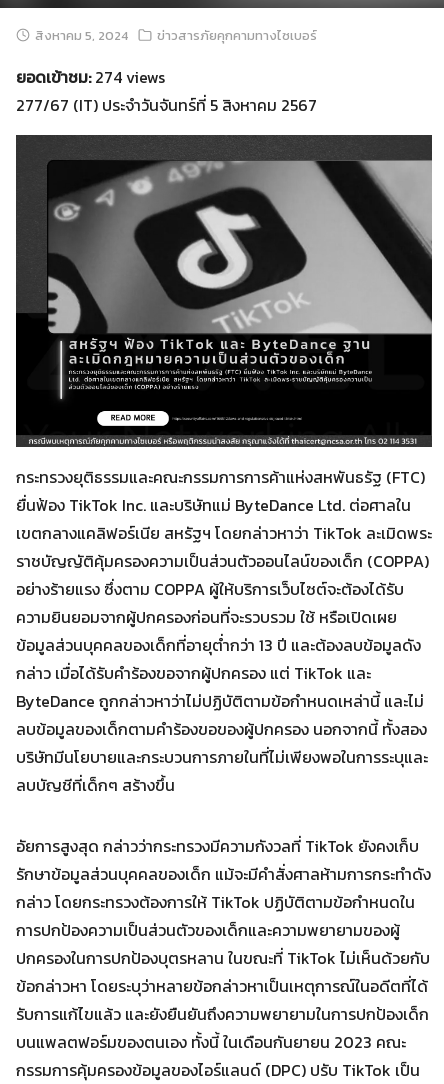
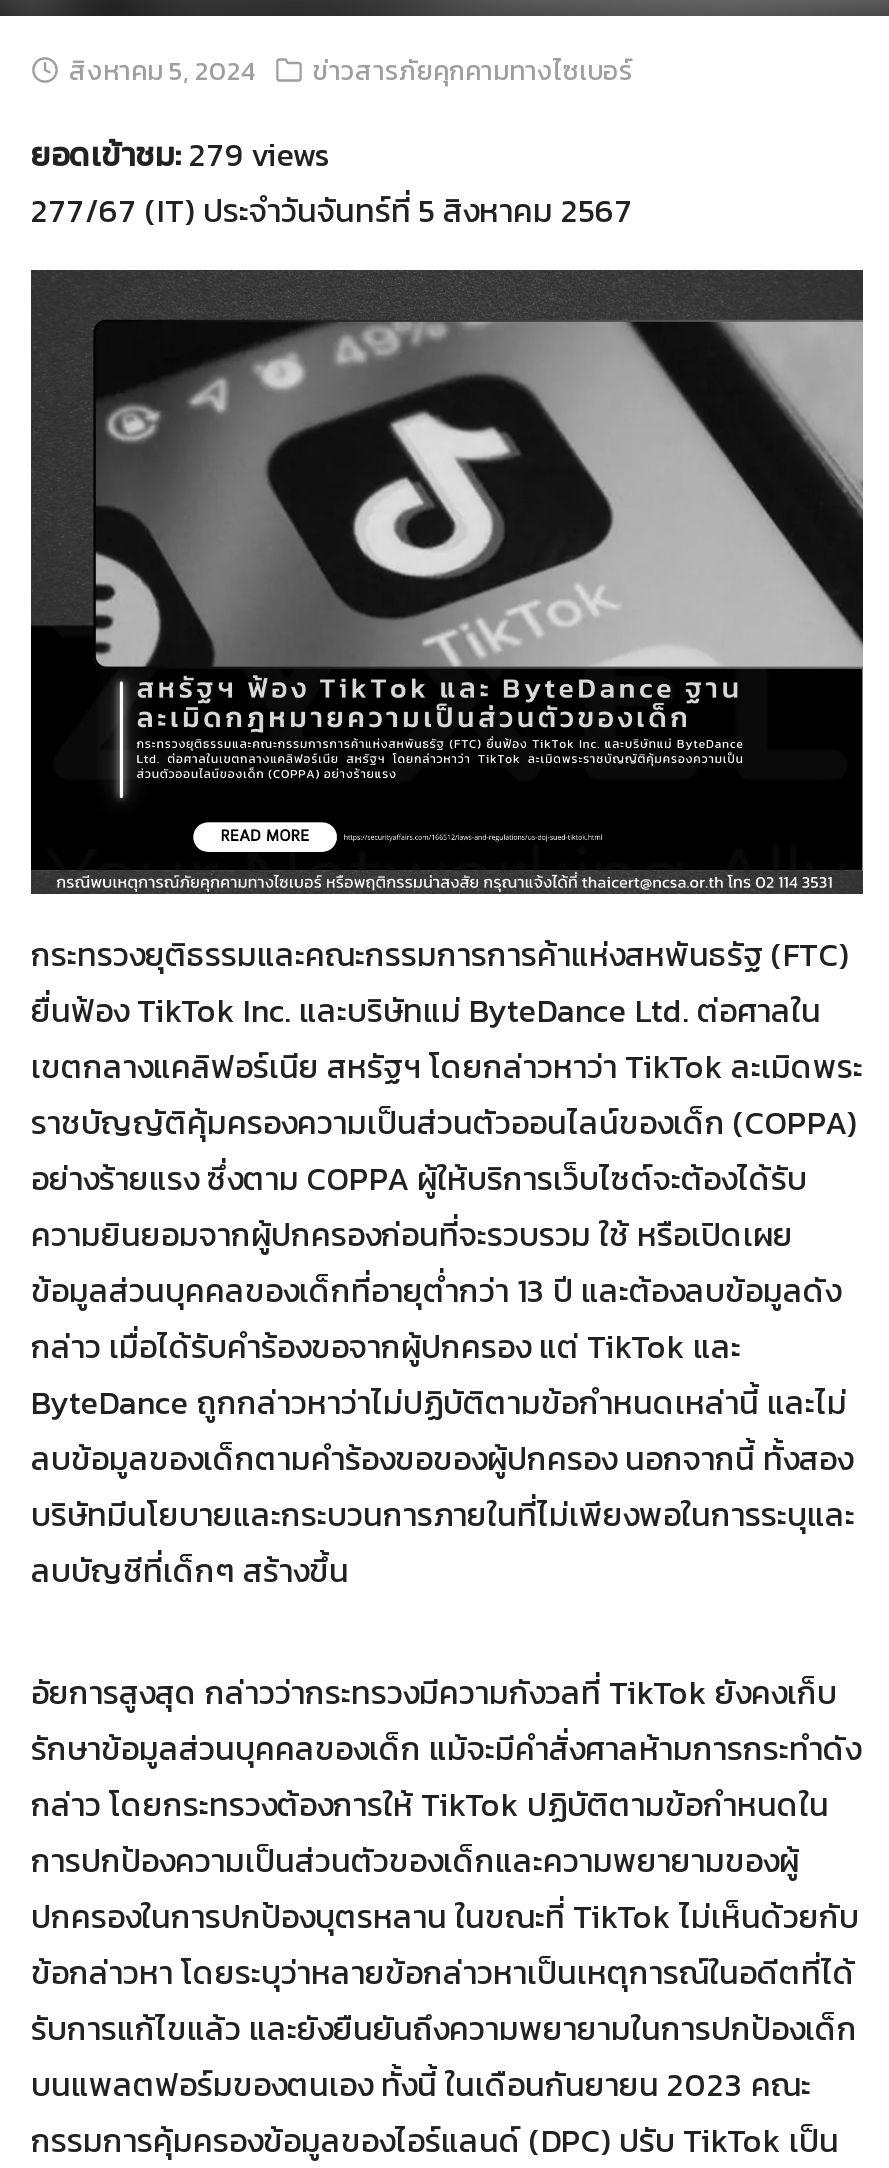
- ยอดเข้าชม: 274 views
+ ยอดเข้าชม: 279 views
